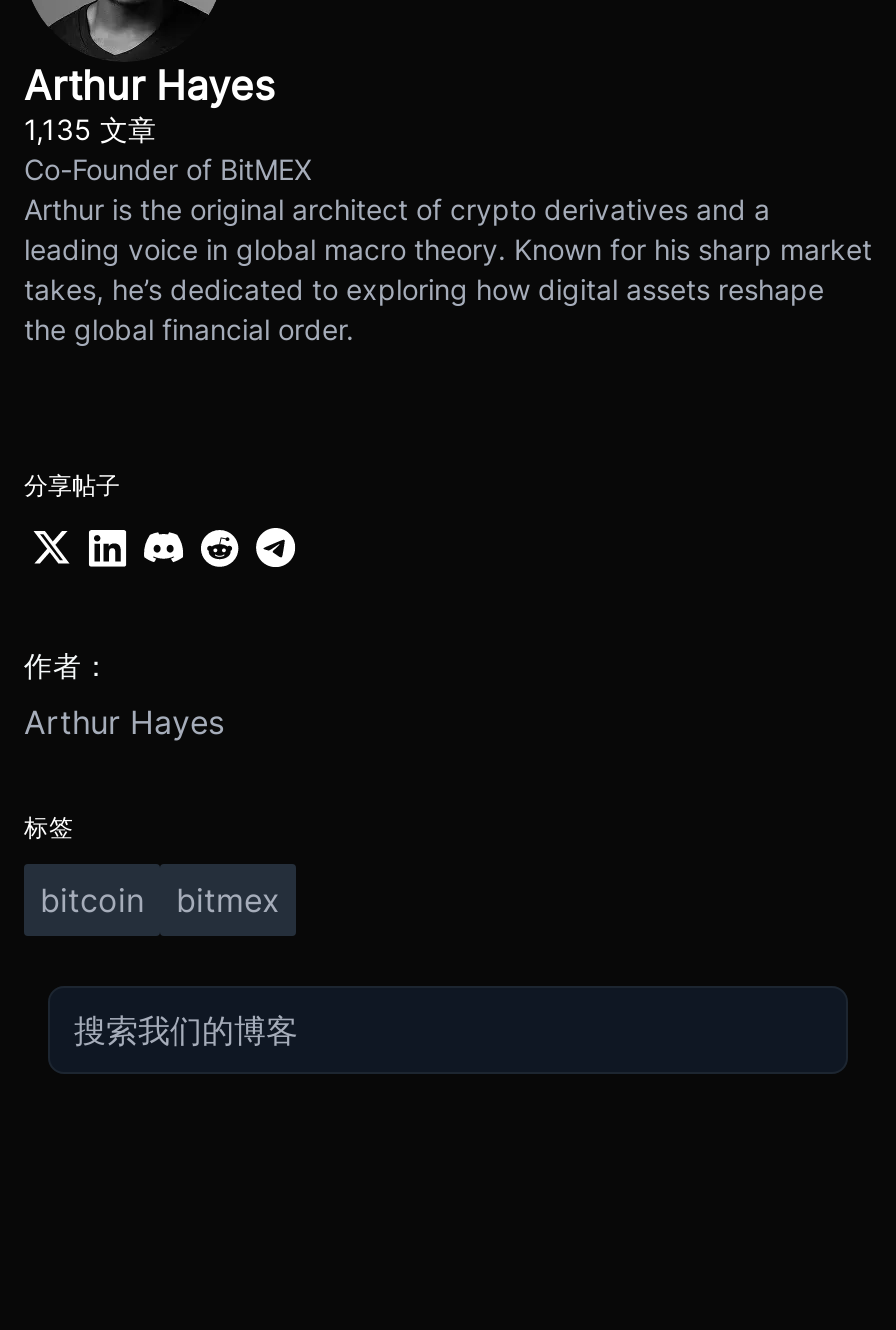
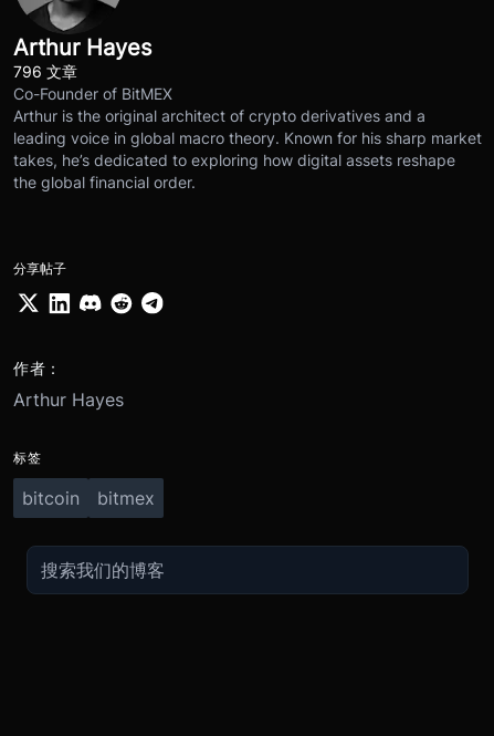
- 1,135 文章
+ 796 文章
